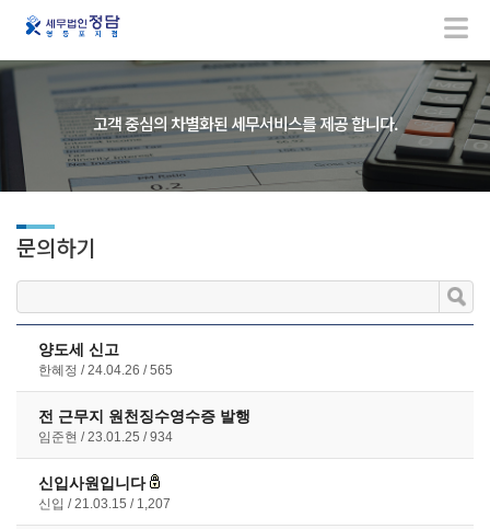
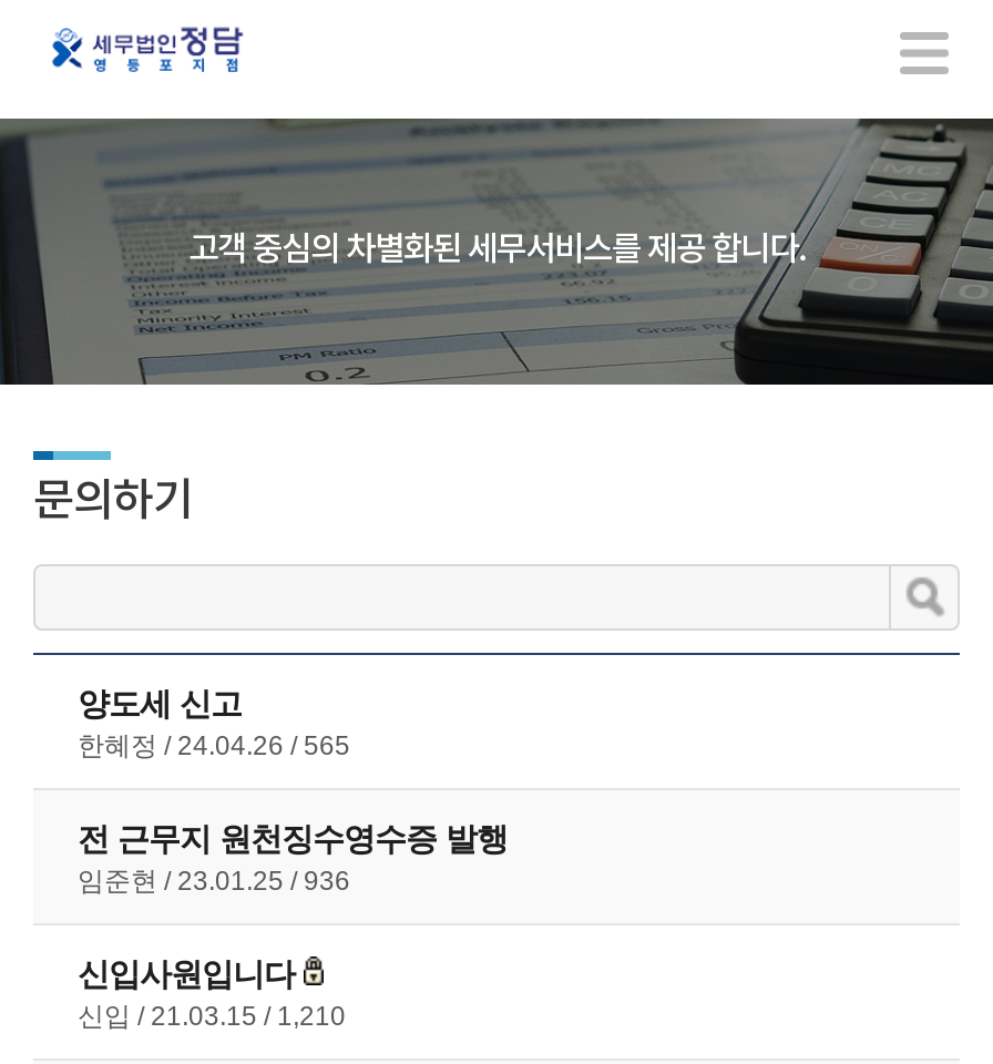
- 임준현 23.01.25 934
+ 임준현 23.01.25 936

- 신입 21.03.15 1,207
+ 신입 21.03.15 1,210
